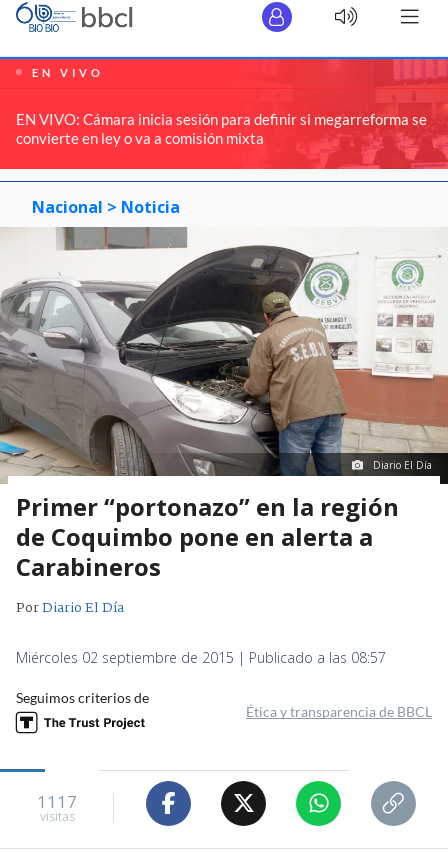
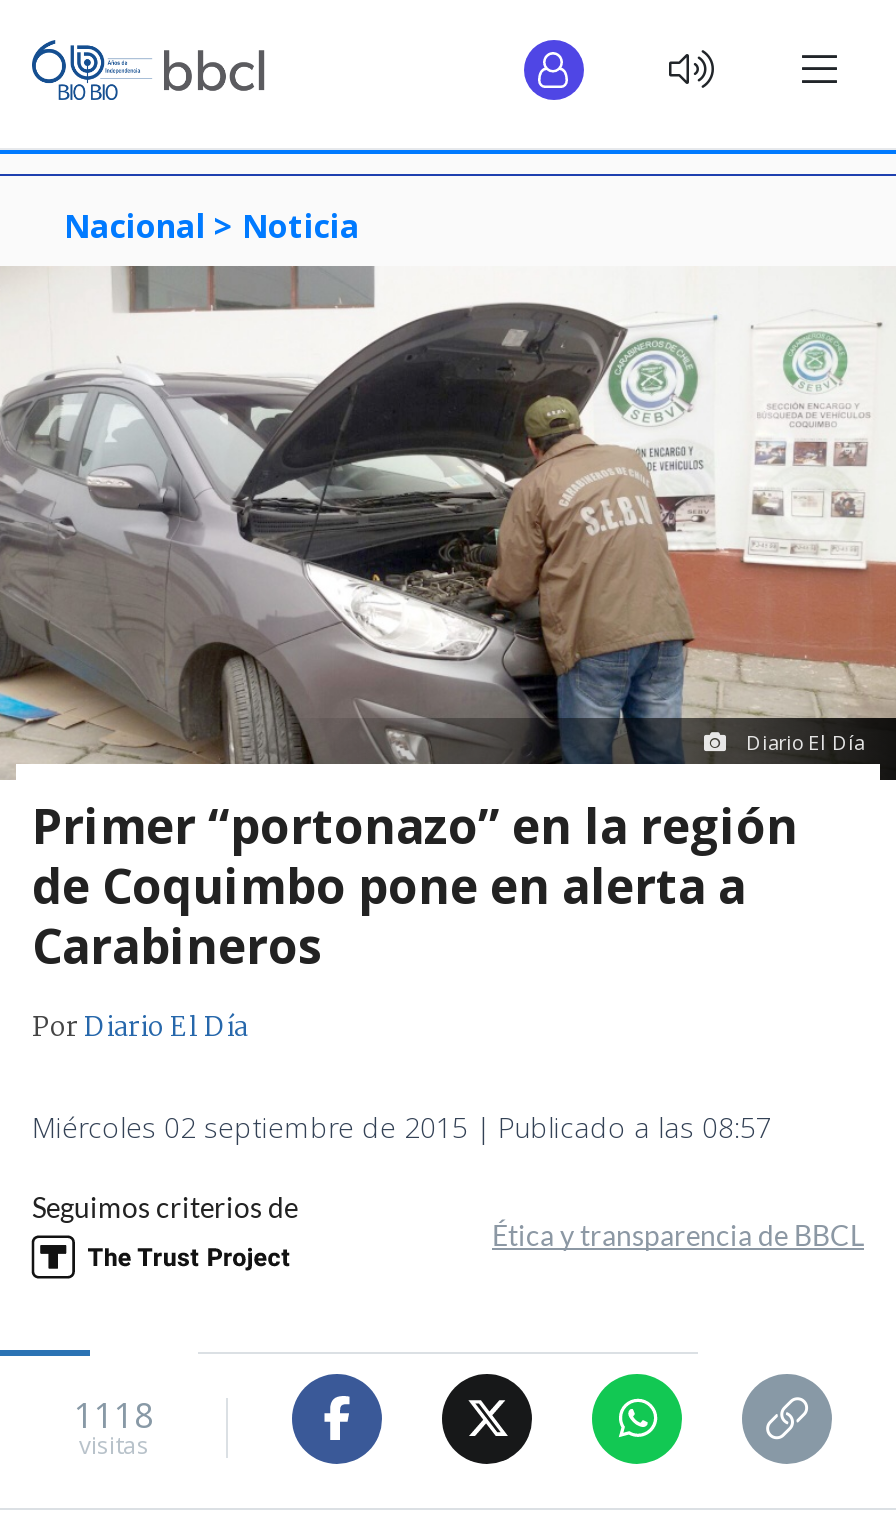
- [image]
- EN VIVO
- EN VIVO: Cámara inicia sesión para definir si megarreforma se
- convierte en ley o va a comisión mixta

- 1117
+ 1118
